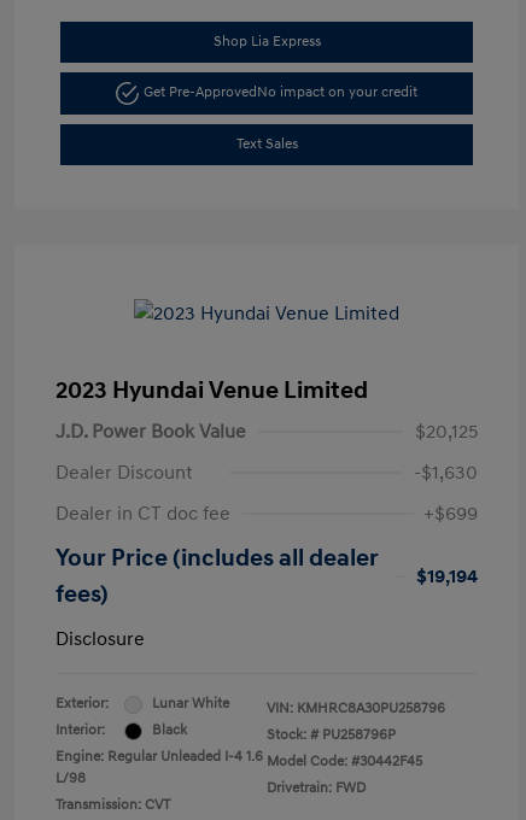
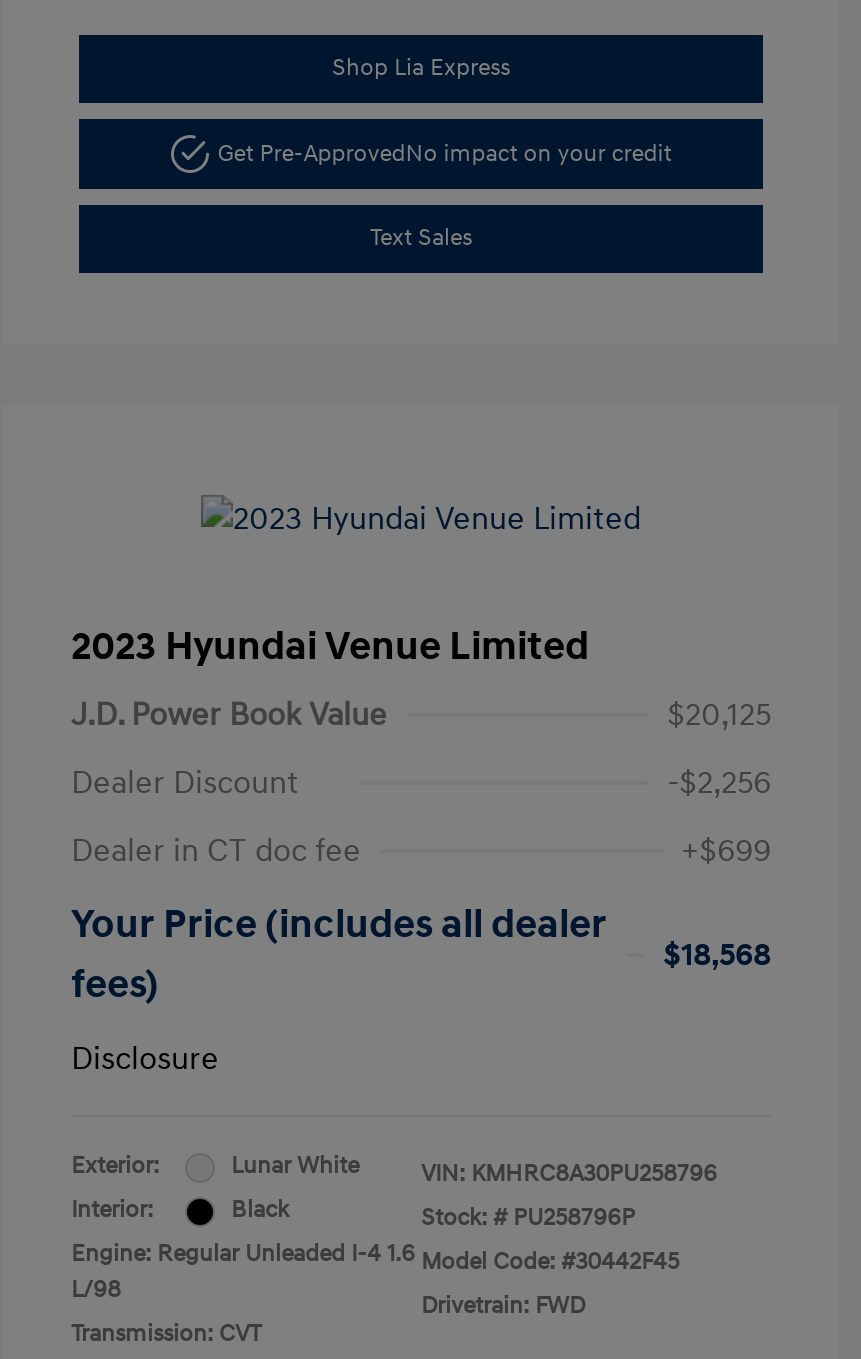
- -$1,630
+ -$2,256

- $19,194
+ $18,568
